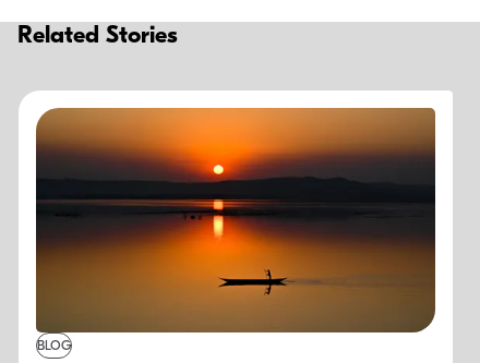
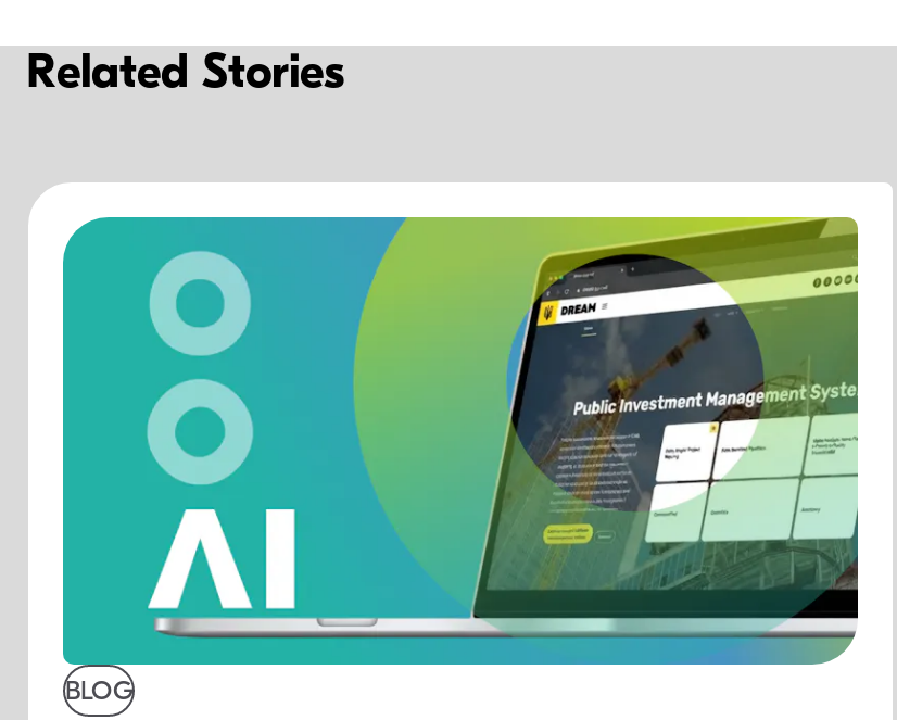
- [image]
+ [image]
